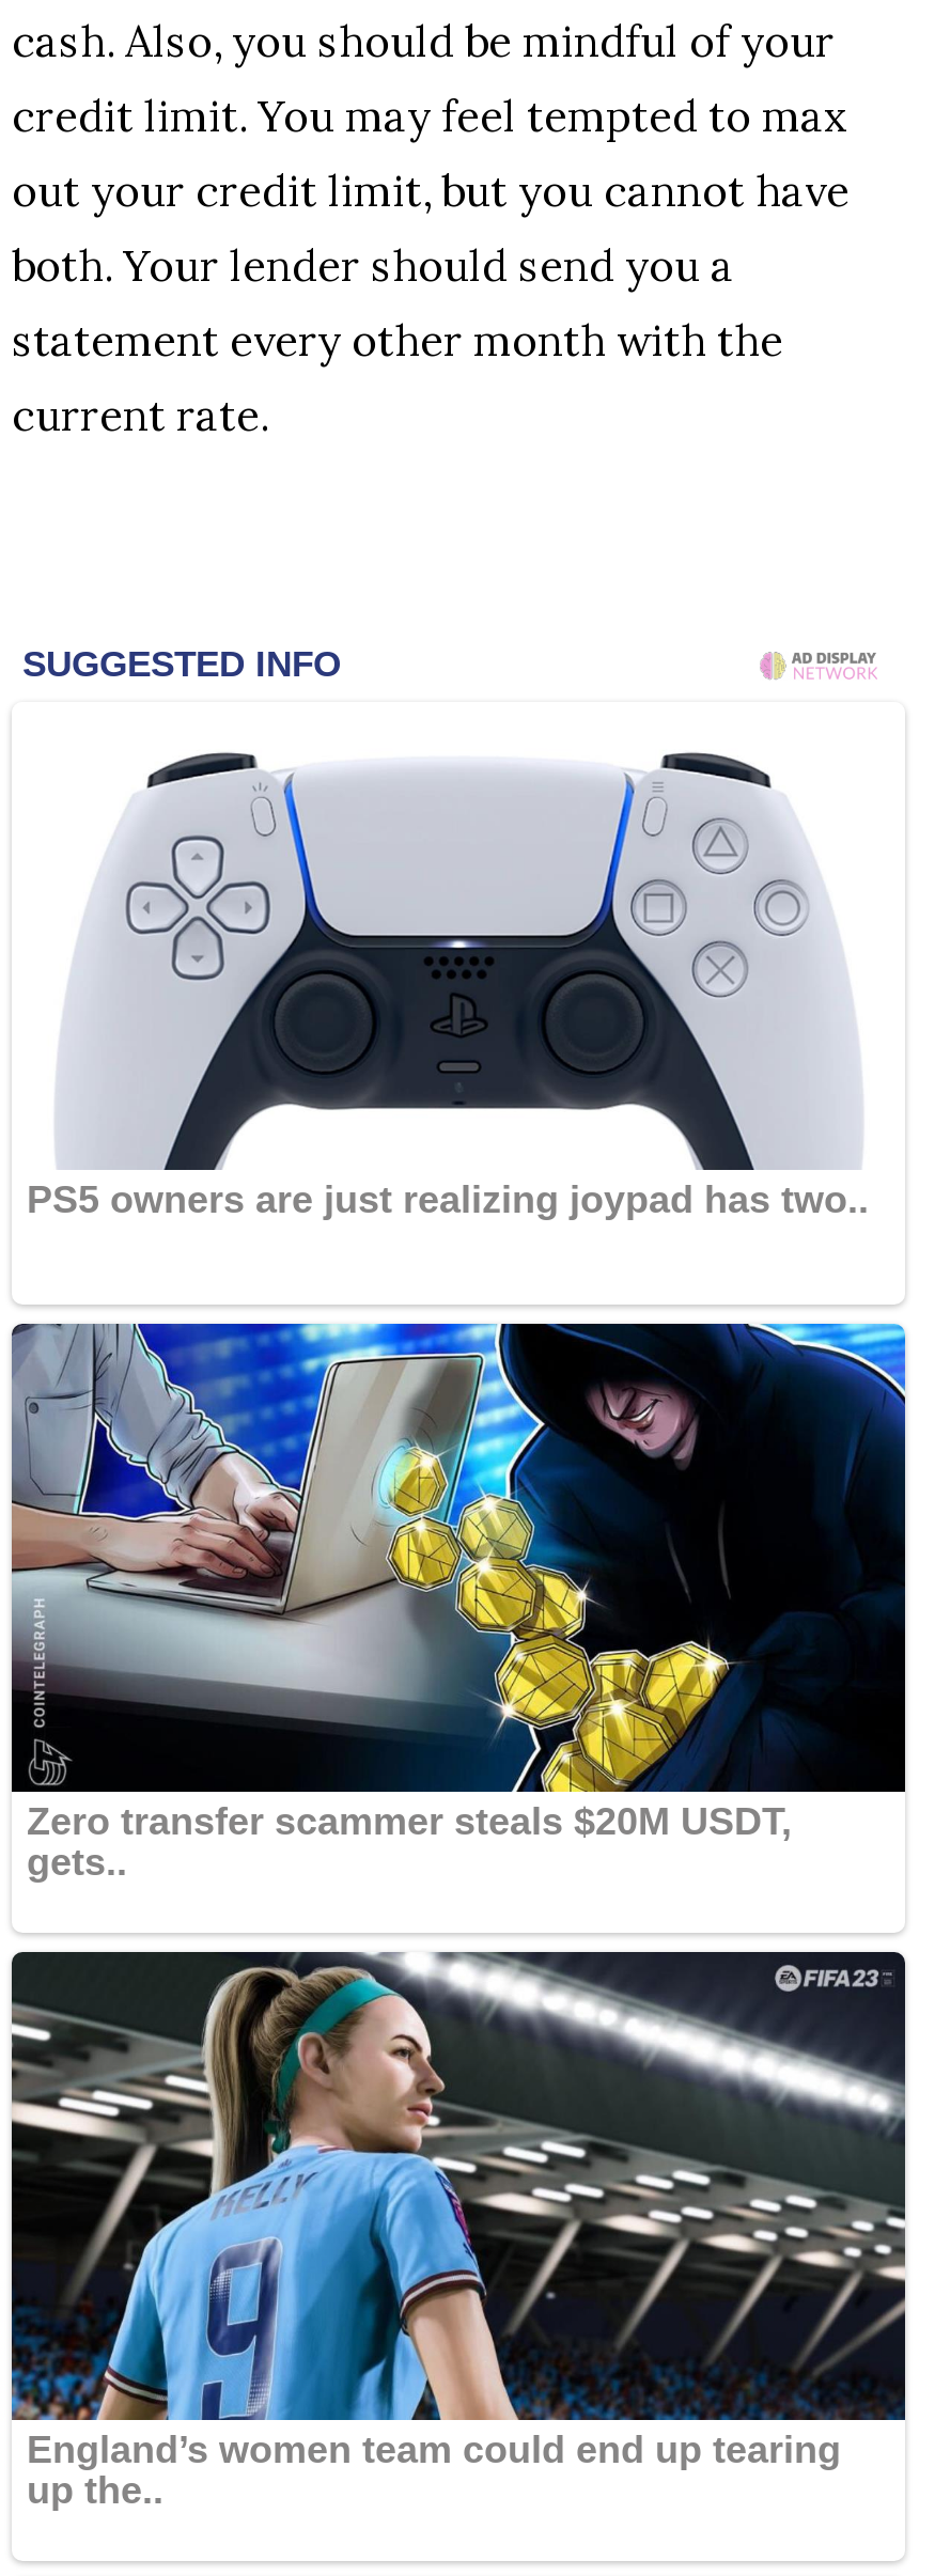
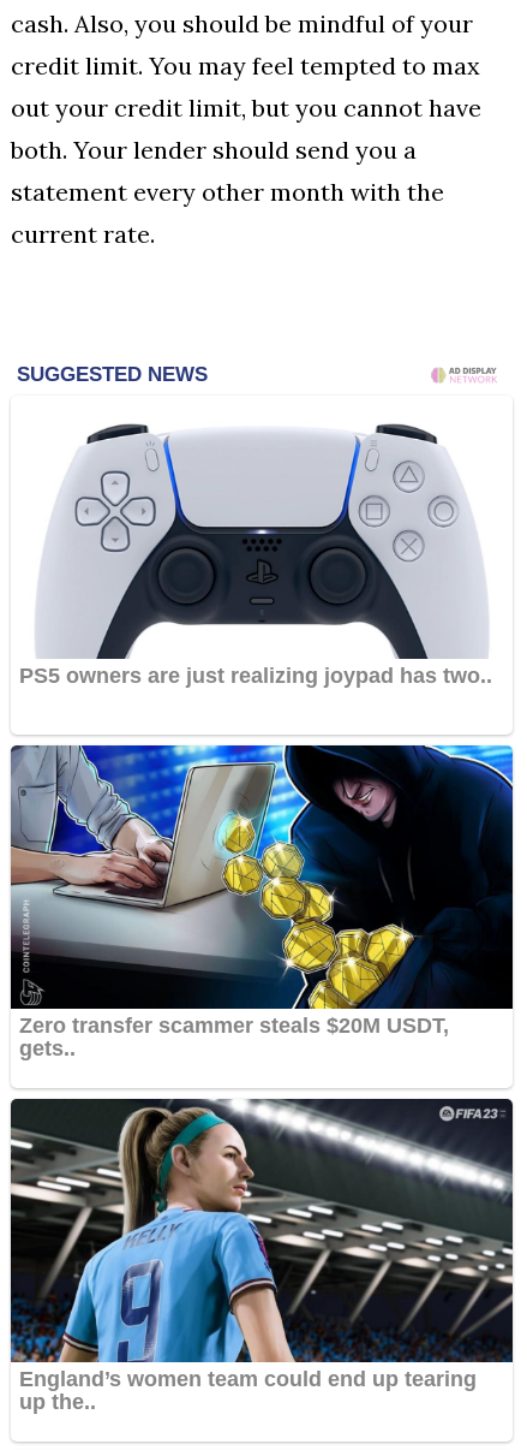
- SUGGESTED INFO
+ SUGGESTED NEWS
